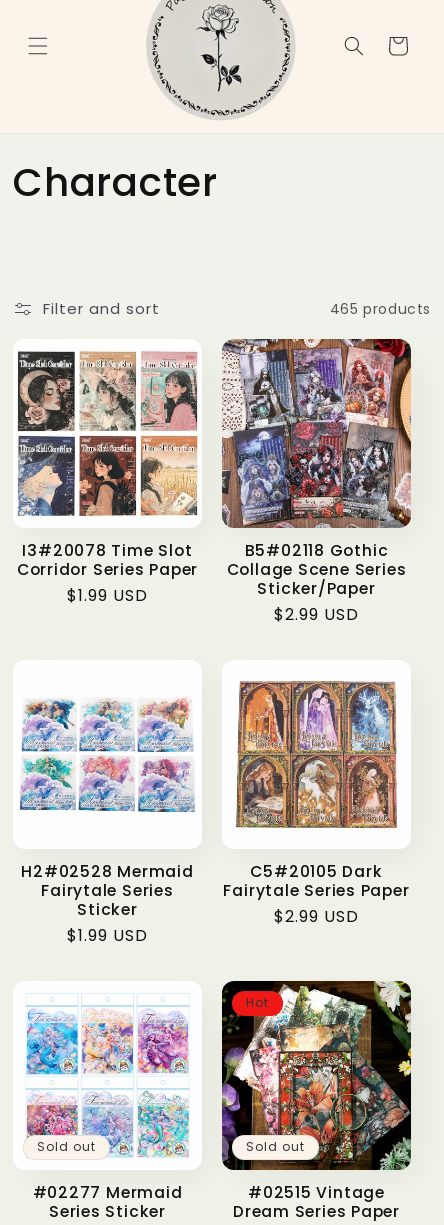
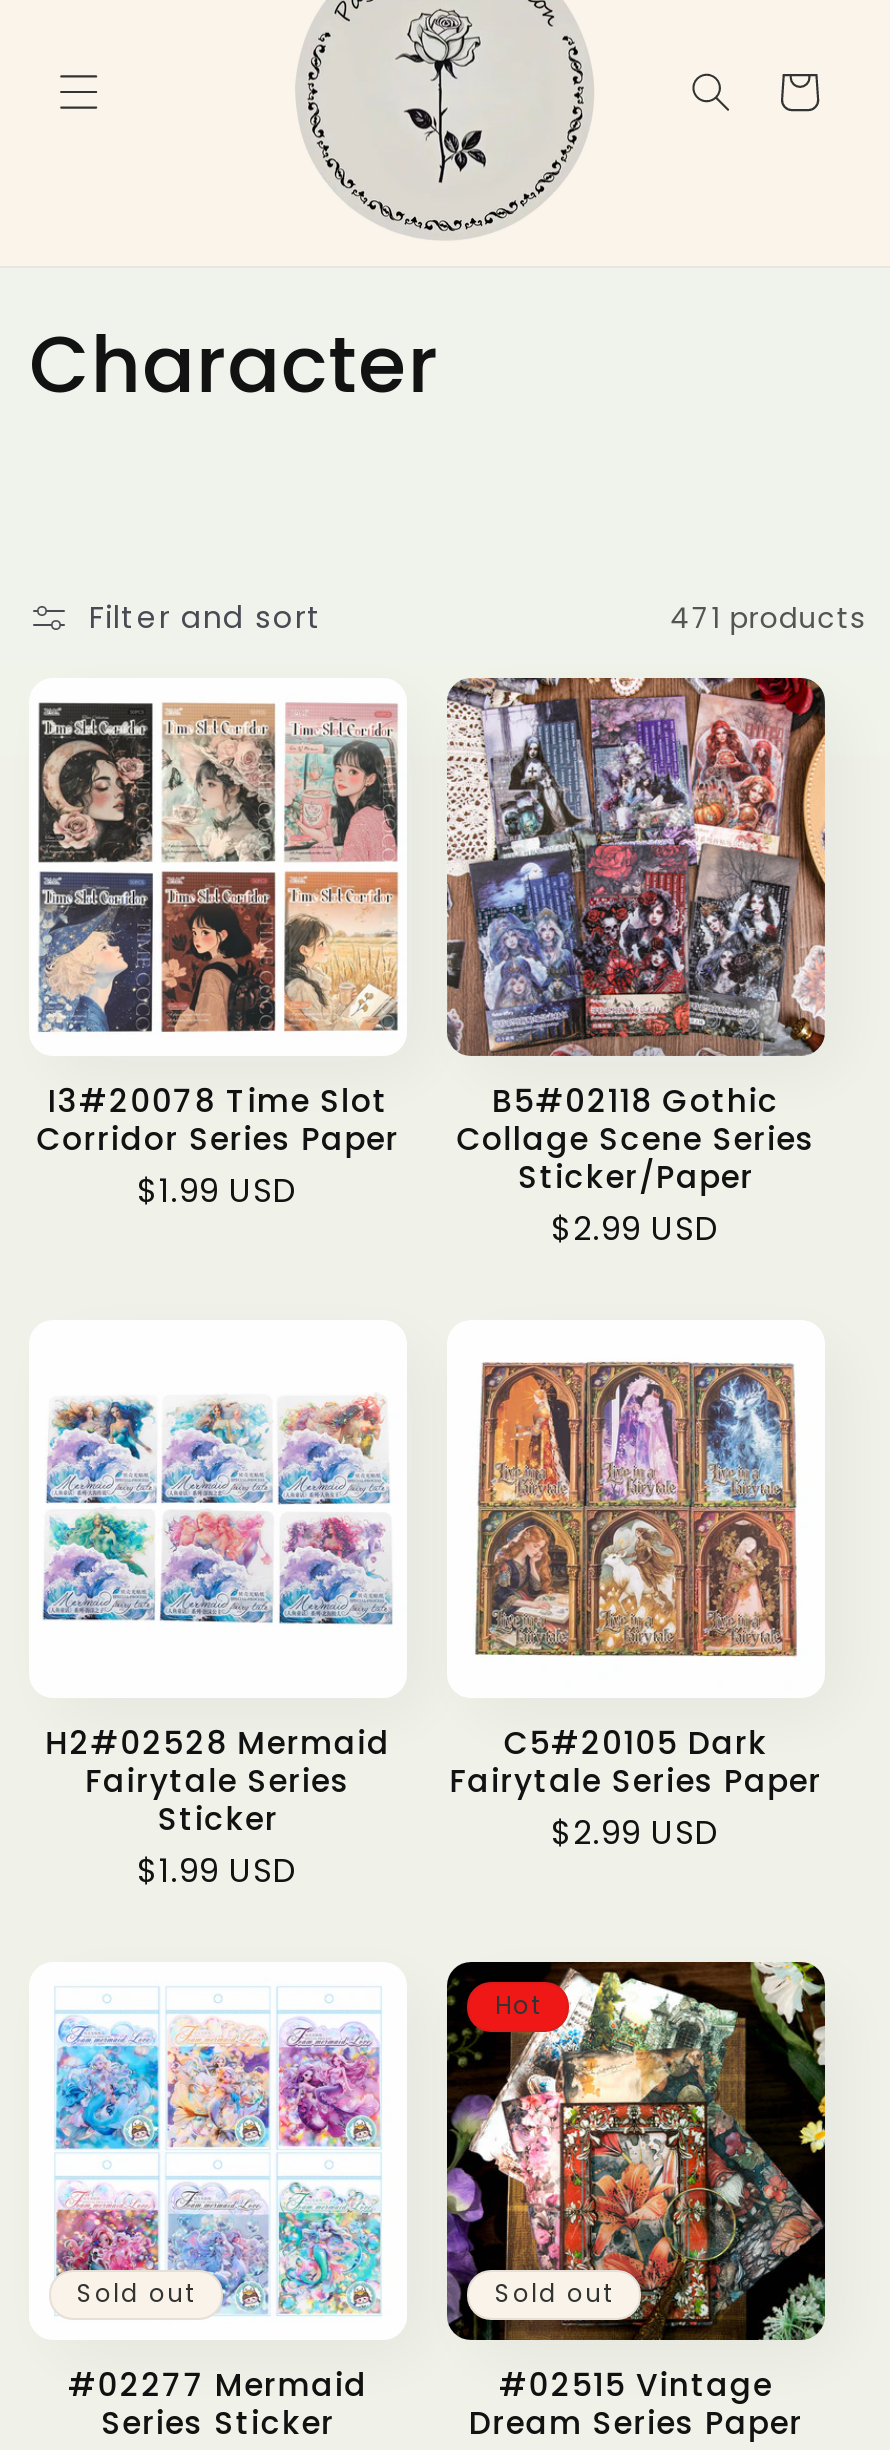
- 465 products
+ 471 products
